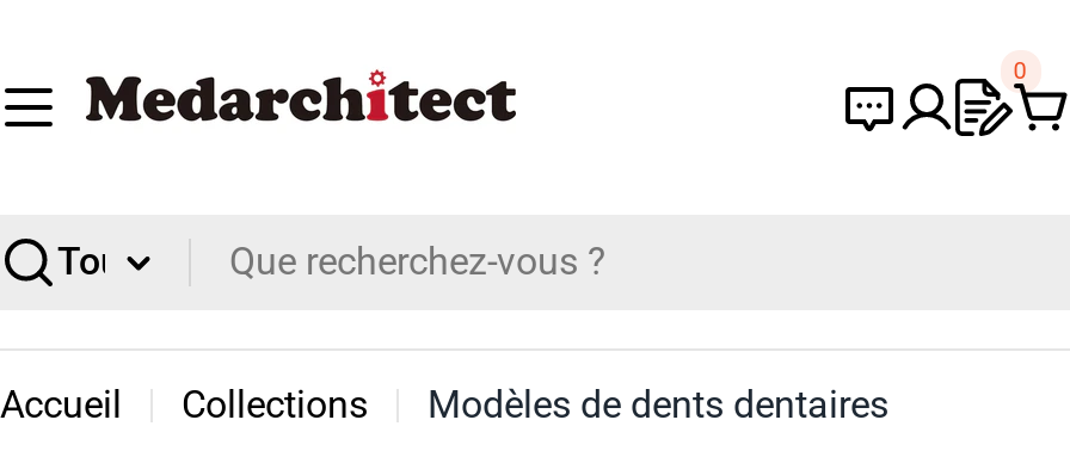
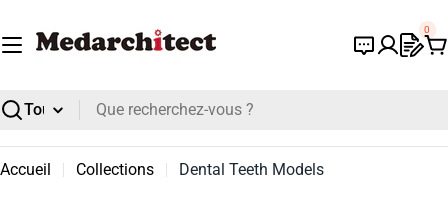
- Modèles de dents dentaires
+ Dental Teeth Models
